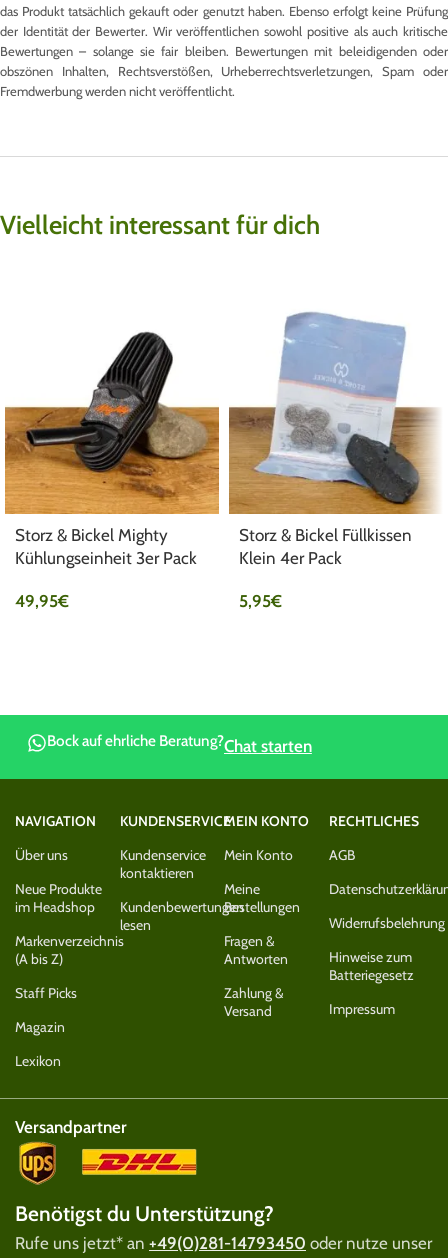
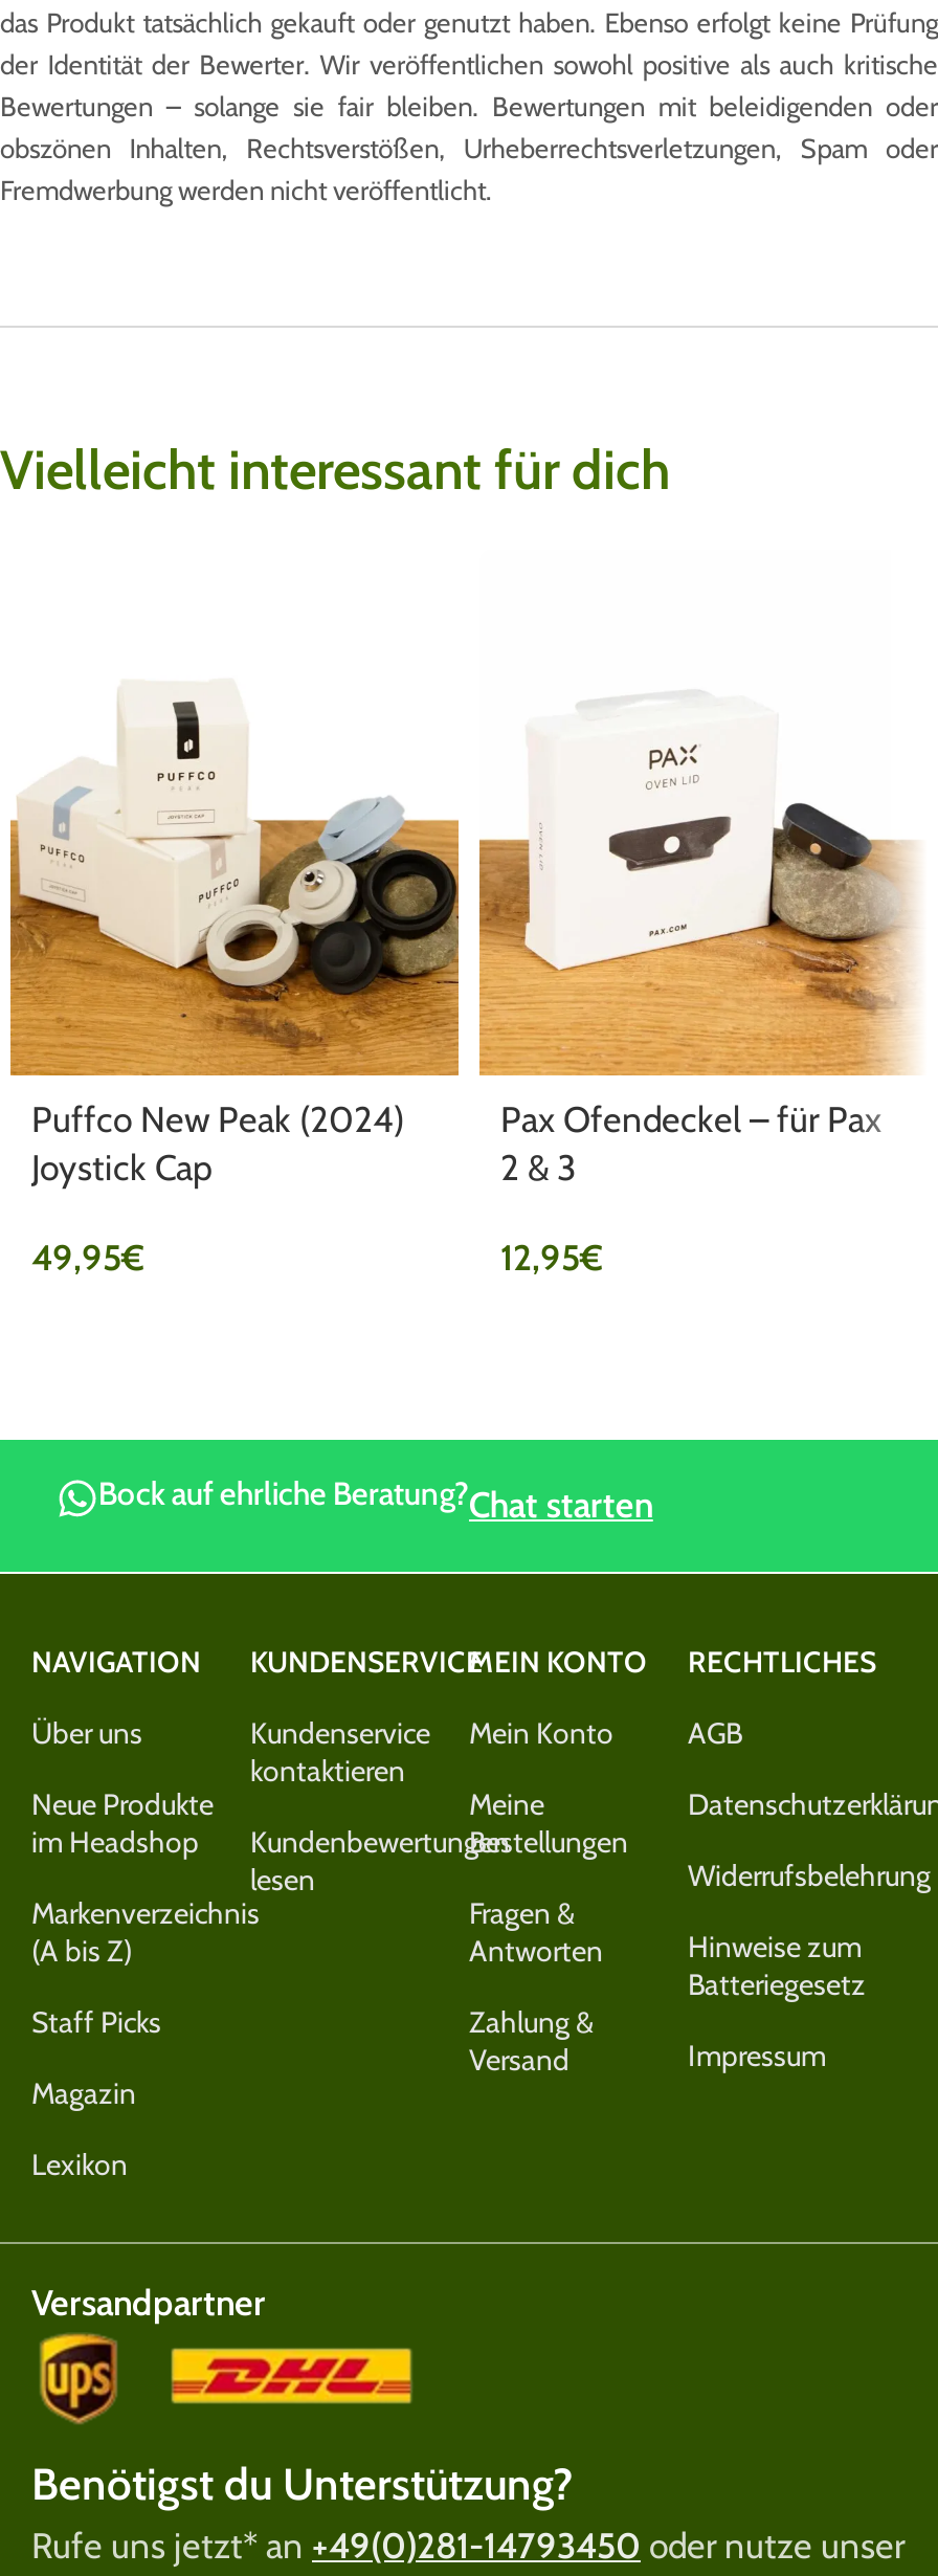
- [image]
- Storz & Bickel Füllkissen
- Klein 4er Pack
+ [image]
+ Pax Ofendeckel – für Pax
+ 2 & 3

- [image]
- Storz & Bickel Mighty
- Kühlungseinheit 3er Pack
+ [image]
+ Puffco New Peak (2024)
+ Joystick Cap

- 5,95€
+ 12,95€
